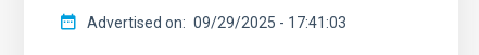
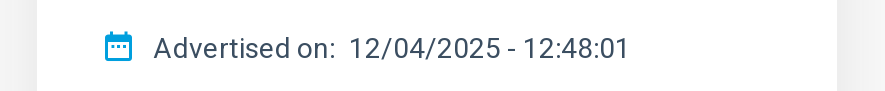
- Advertised on 09/29/2025 - 17:41:03
+ Advertised on 12/04/2025 - 12:48:01
